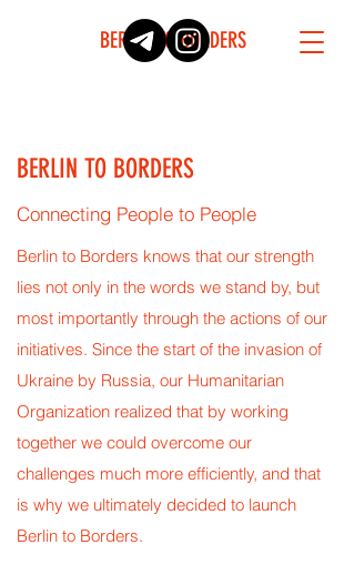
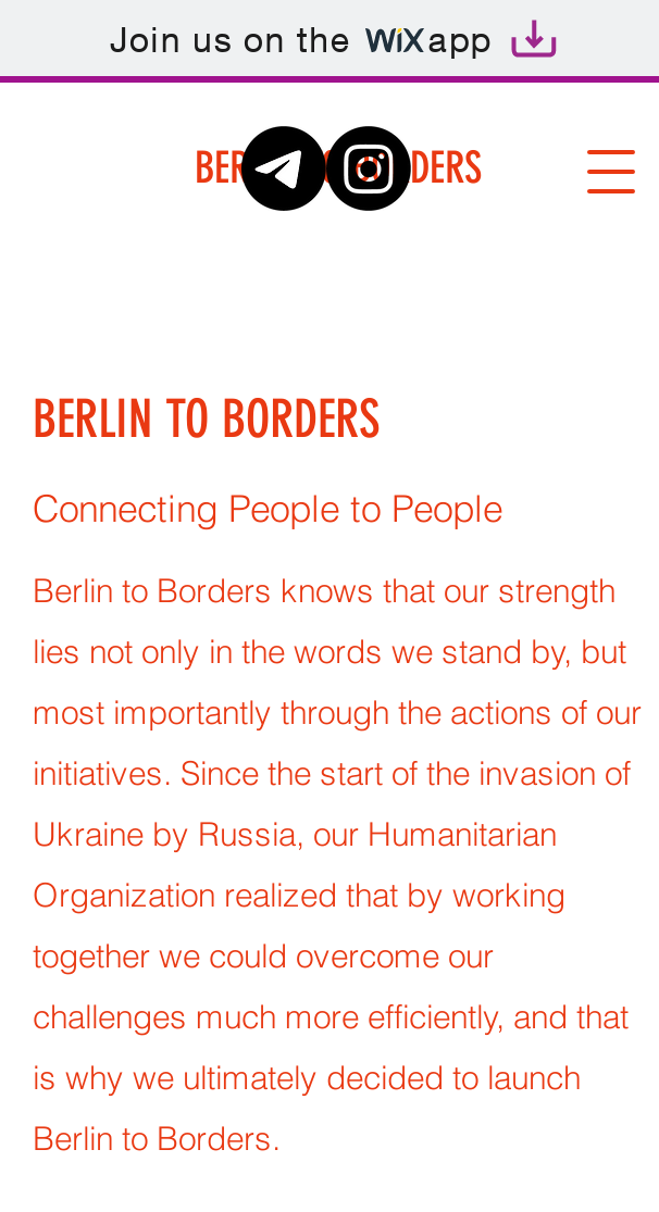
+ Join us on the
+ app
